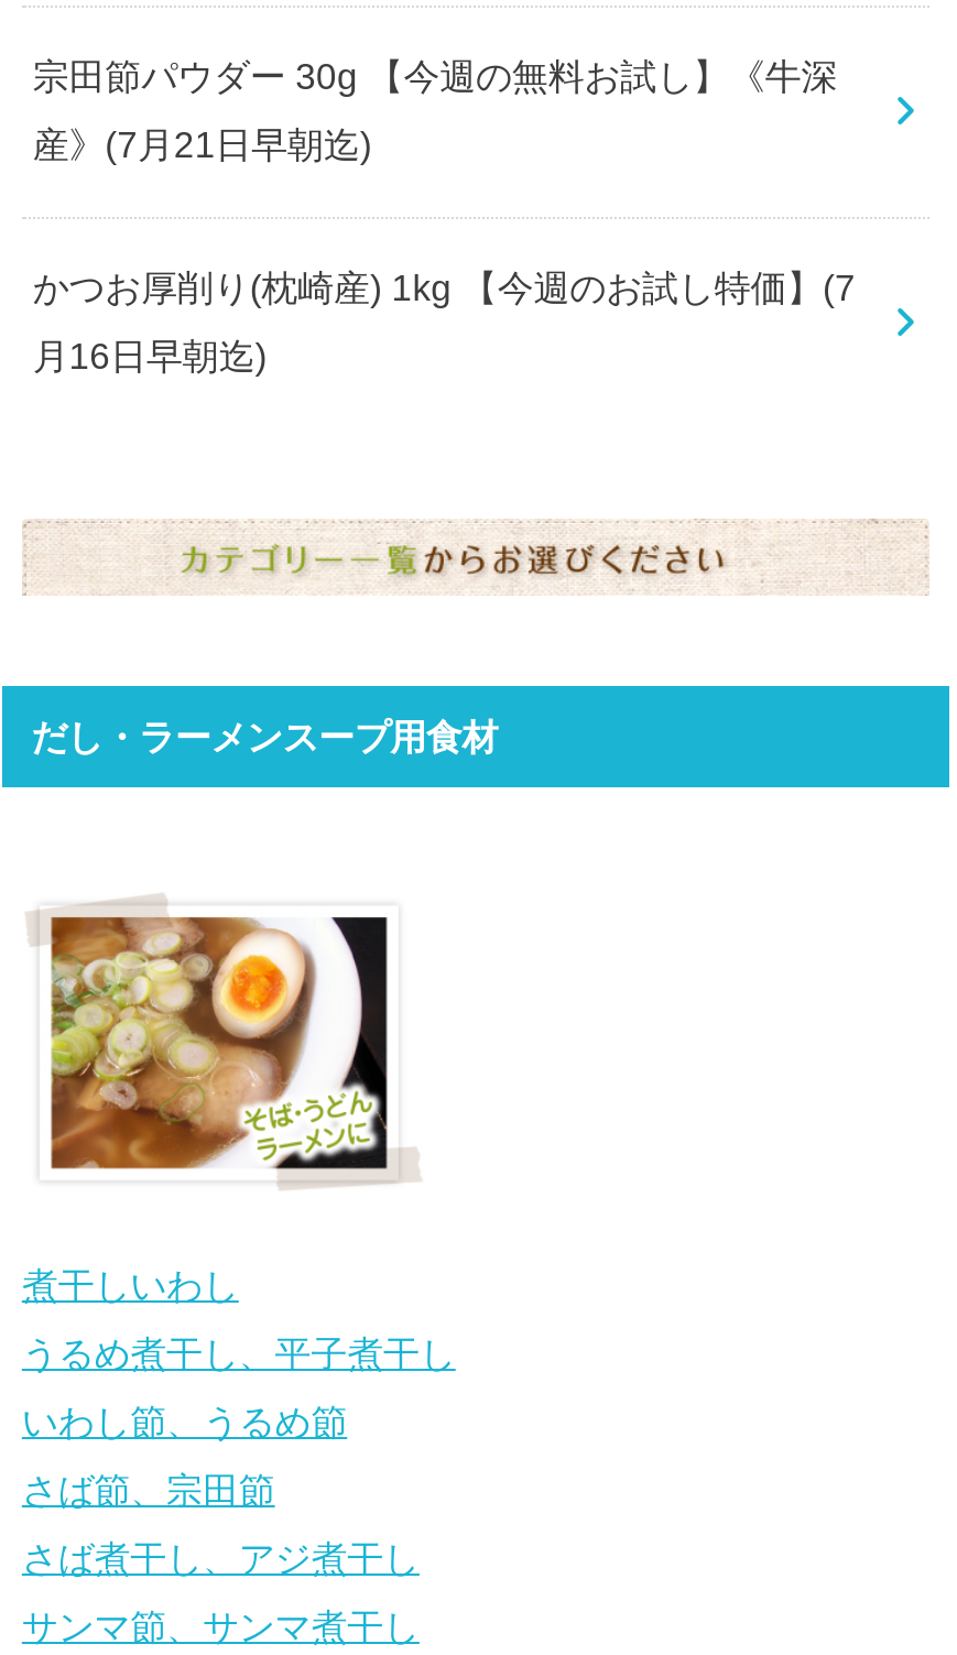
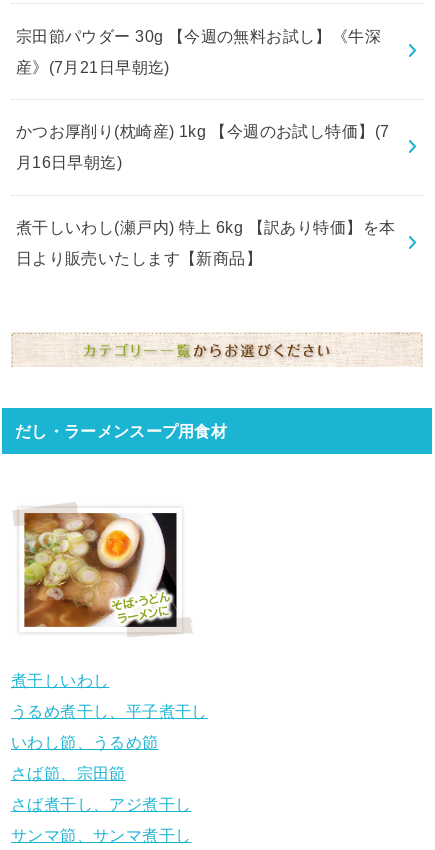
+ 煮干しいわし(瀬戸内) 特上 6kg 【訳あり特価】を本
+ 日より販売いたします【新商品】
